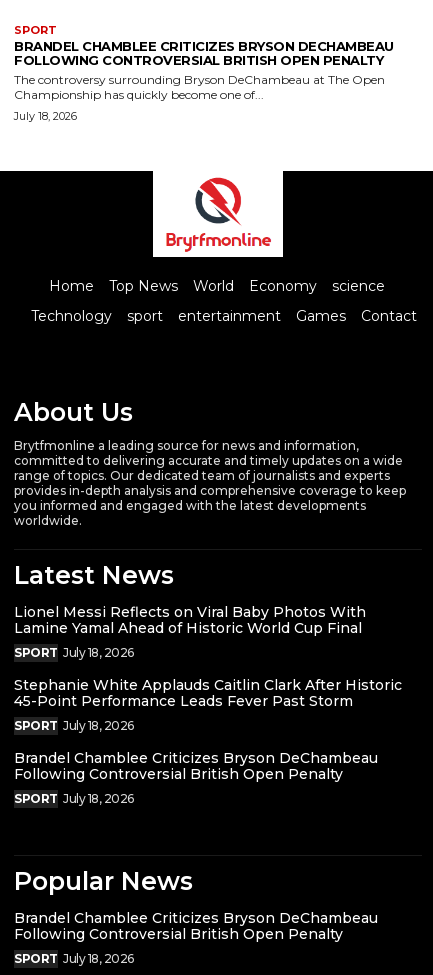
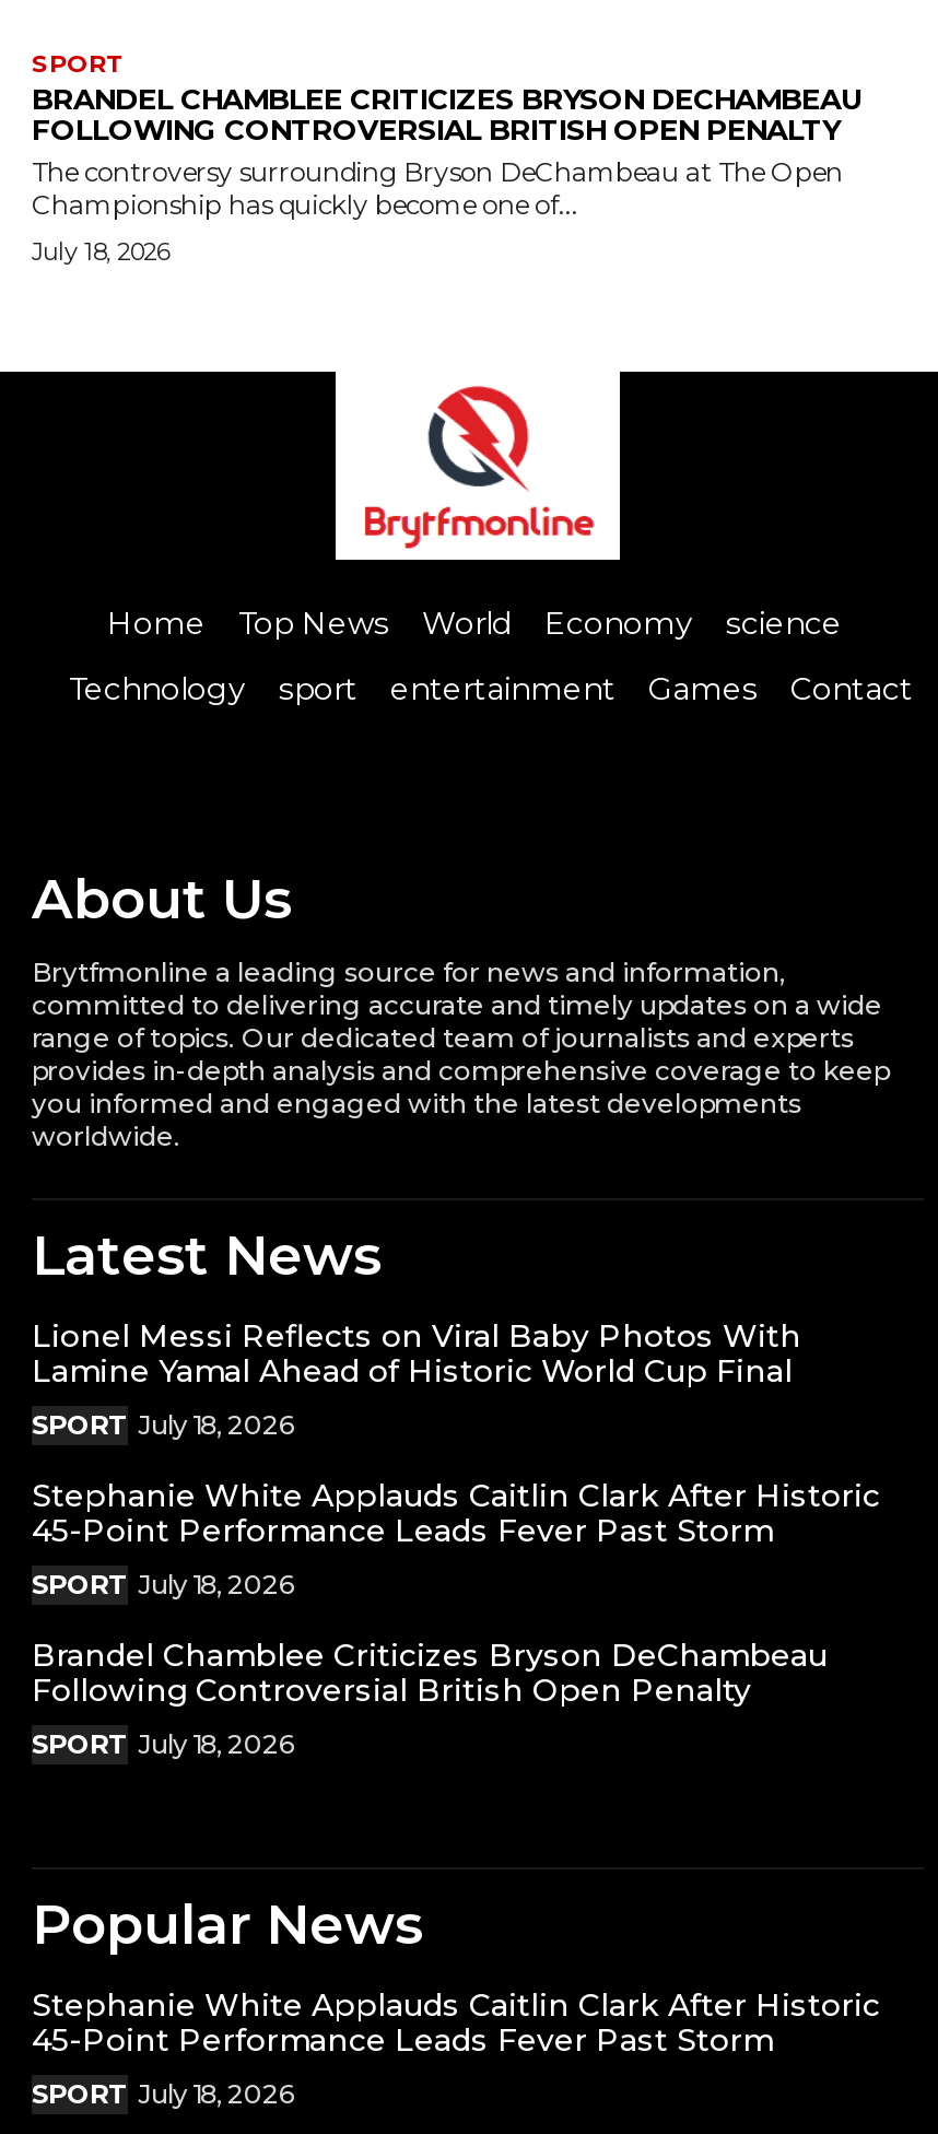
- Brandel Chamblee Criticizes Bryson DeChambeau
- Following Controversial British Open Penalty
+ Stephanie White Applauds Caitlin Clark After Historic
+ 45-Point Performance Leads Fever Past Storm
